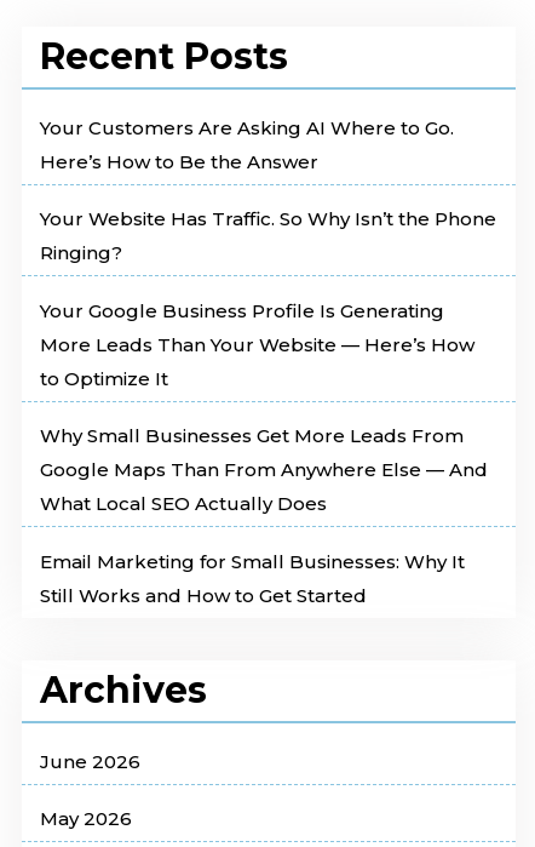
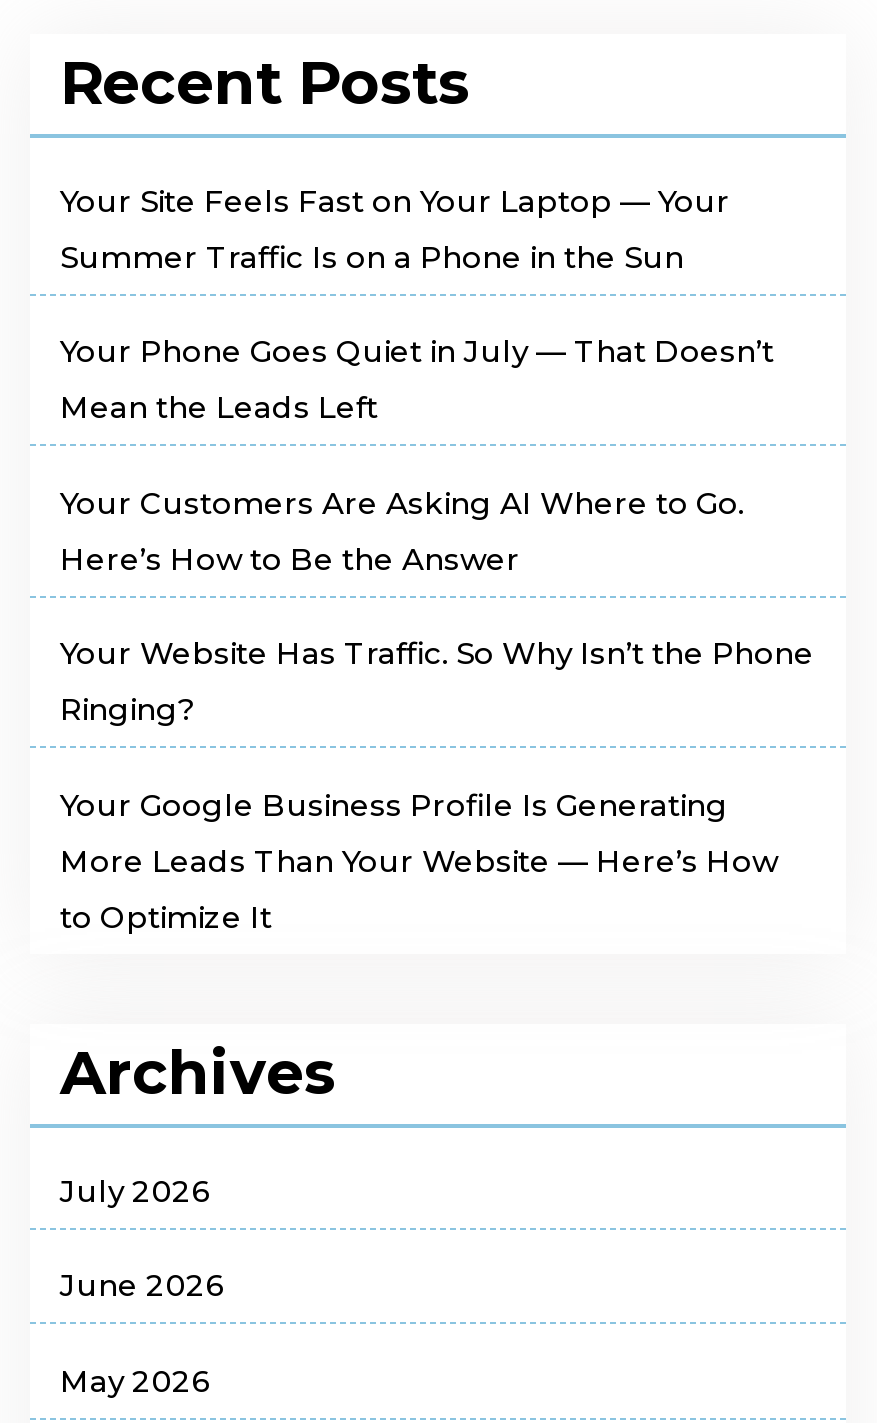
+ Your Site Feels Fast on Your Laptop — Your
+ Summer Traffic Is on a Phone in the Sun
+ Your Phone Goes Quiet in July — That Doesn’t
+ Mean the Leads Left

moved down: Your Customers Are Asking AI Where to Go. | Here’s How to Be the Answer | Your Website Has Traffic. So Why Isn’t the Phone | Ringing? | Your Google Business Profile Is Generating | More Leads Than Your Website — Here’s How | to Optimize It

- Why Small Businesses Get More Leads From
- Google Maps Than From Anywhere Else — And
- What Local SEO Actually Does
- Email Marketing for Small Businesses: Why It
- Still Works and How to Get Started

moved up: Archives

+ July 2026
